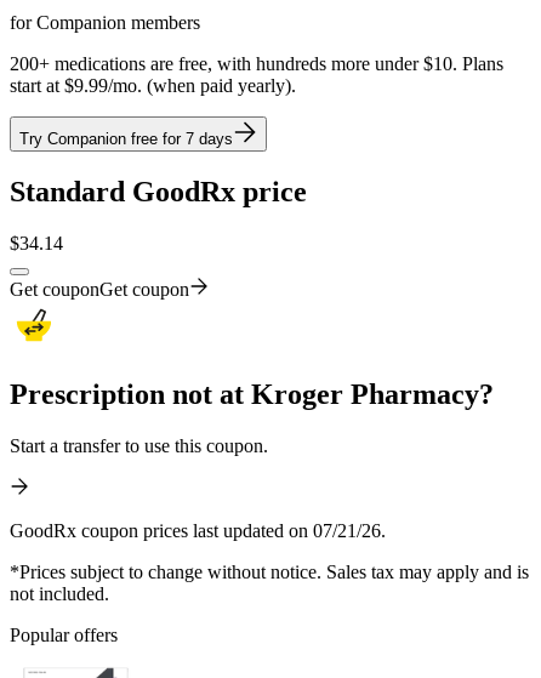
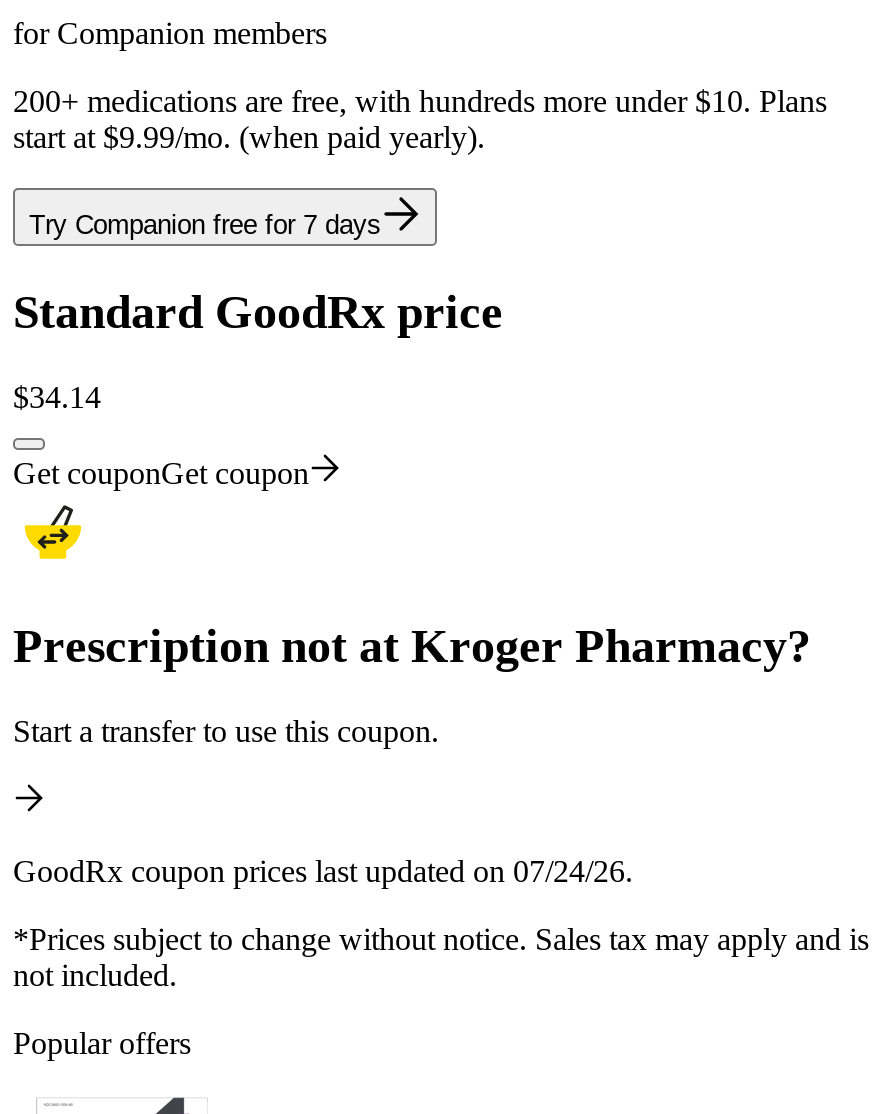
- GoodRx coupon prices last updated on 07/21/26.
+ GoodRx coupon prices last updated on 07/24/26.
